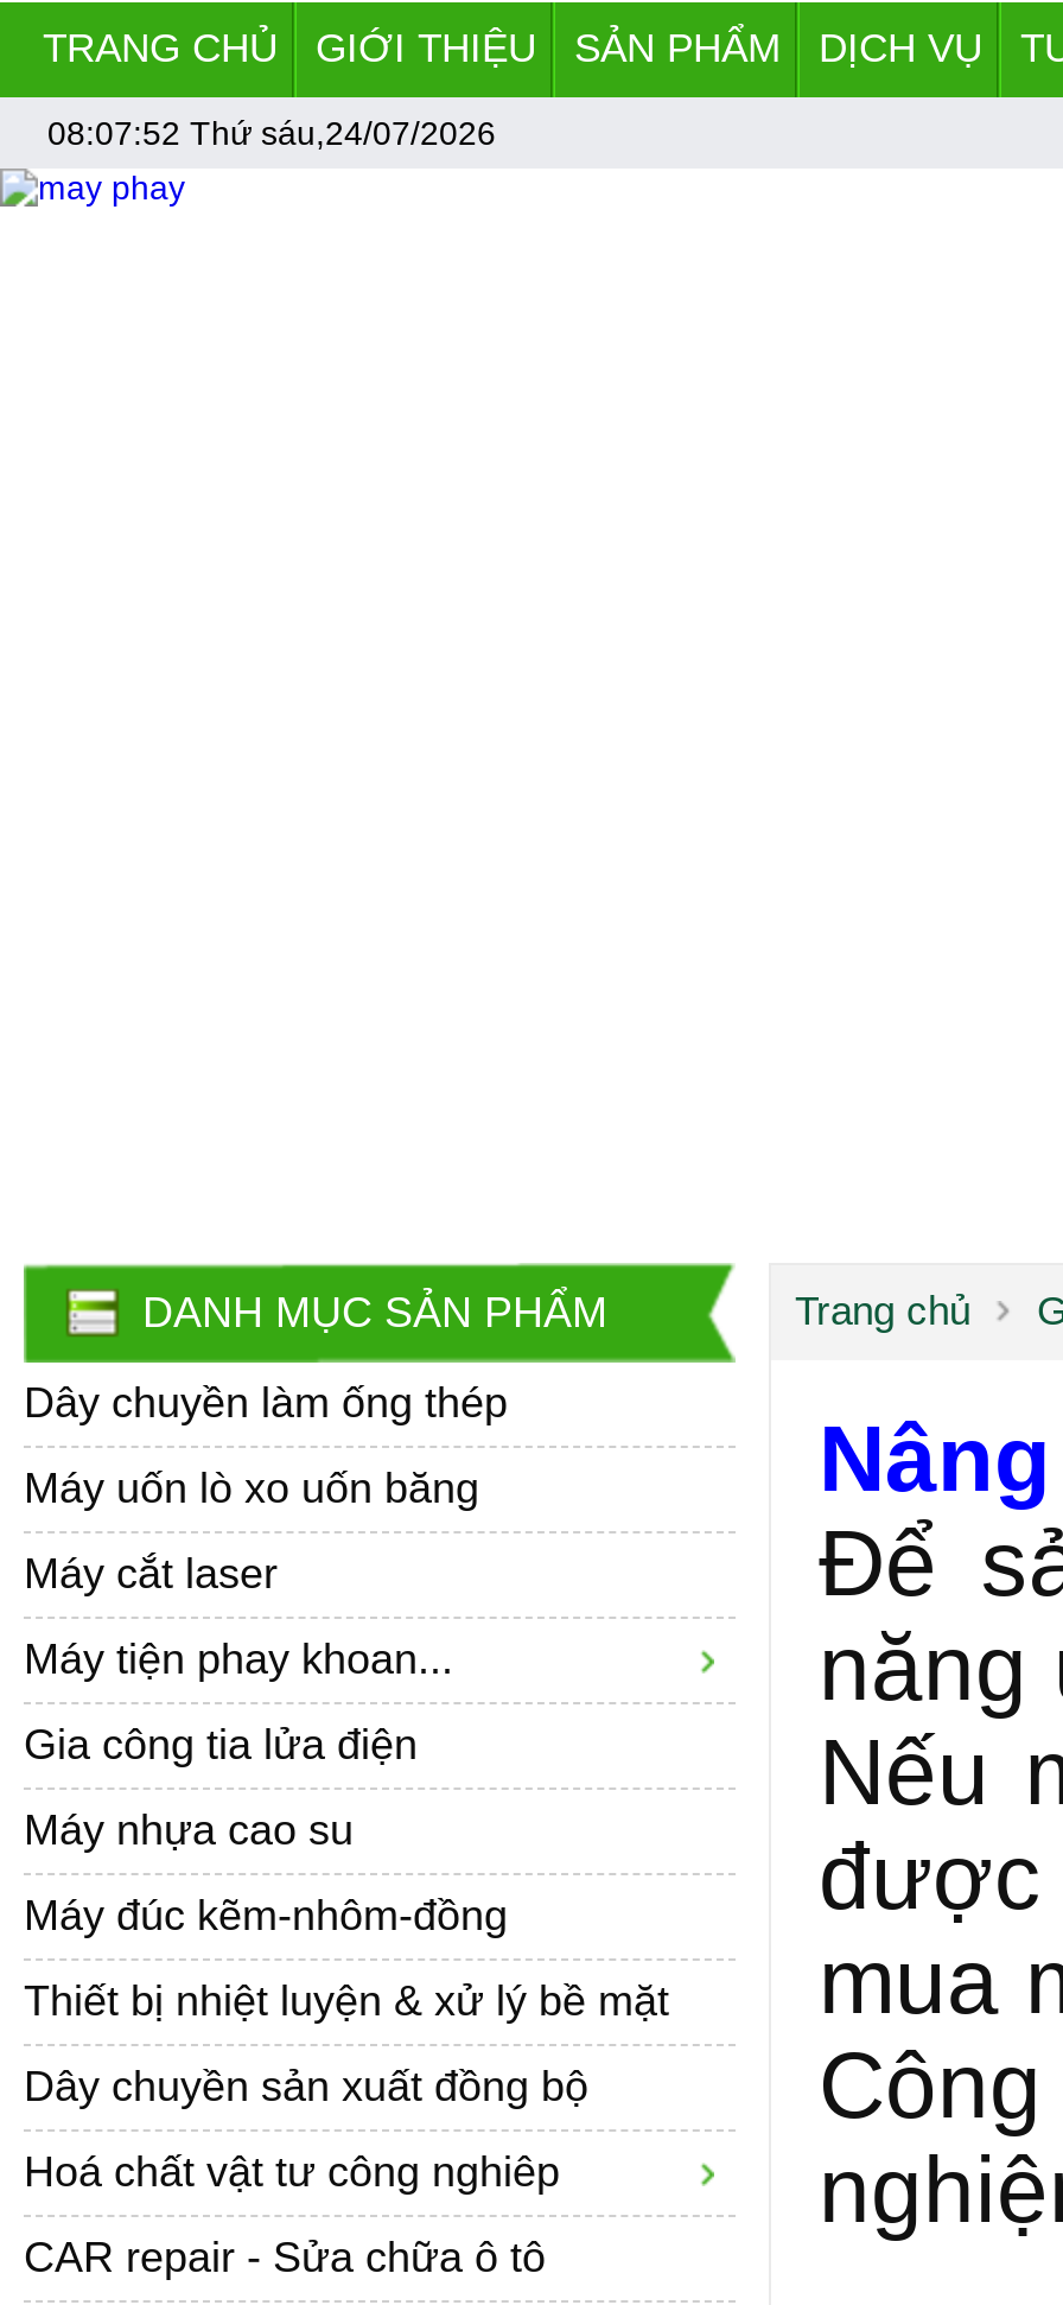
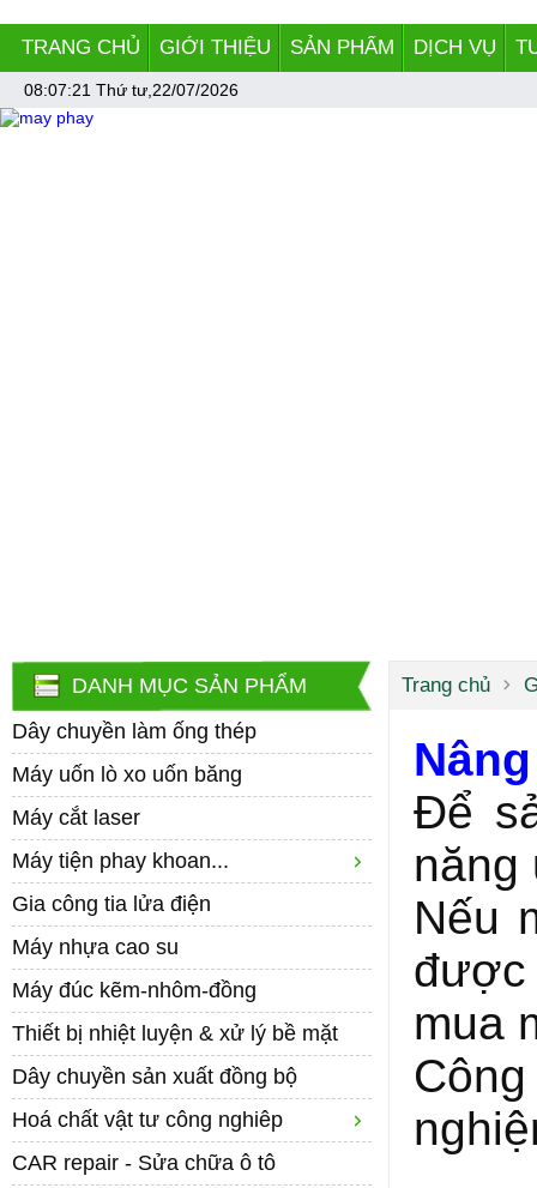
- 08:07:52 Thứ sáu,24/07/2026
+ 08:07:21 Thứ tư,22/07/2026
